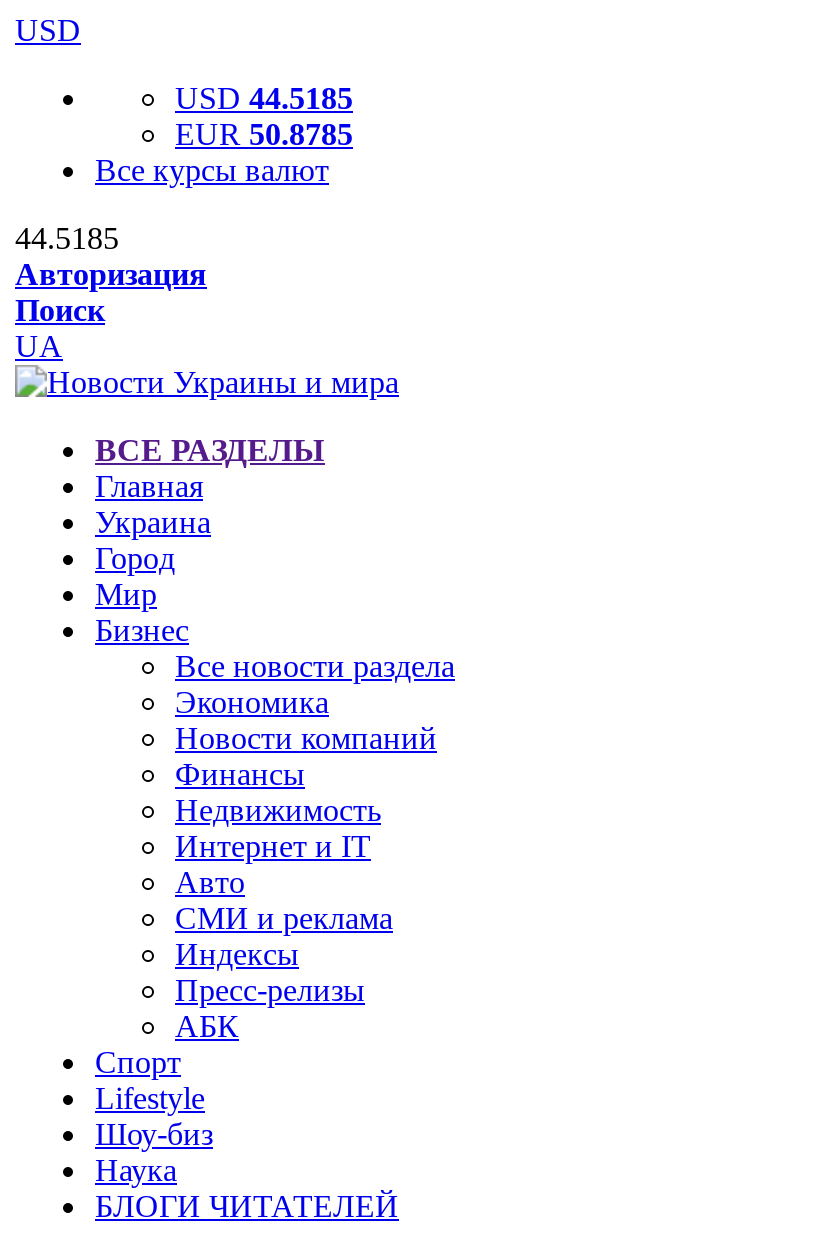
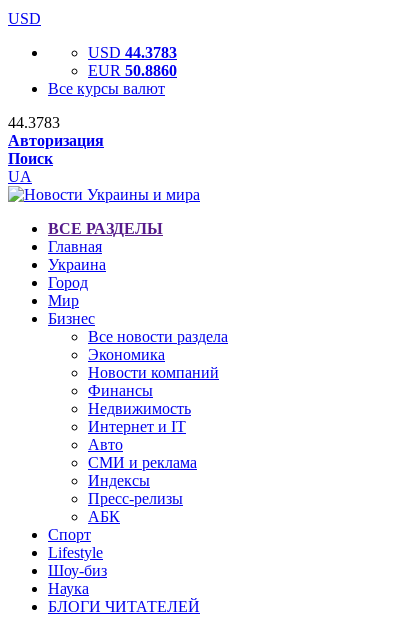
- USD 44.5185
+ USD 44.3783

- EUR 50.8785
+ EUR 50.8860

- 44.5185
+ 44.3783
